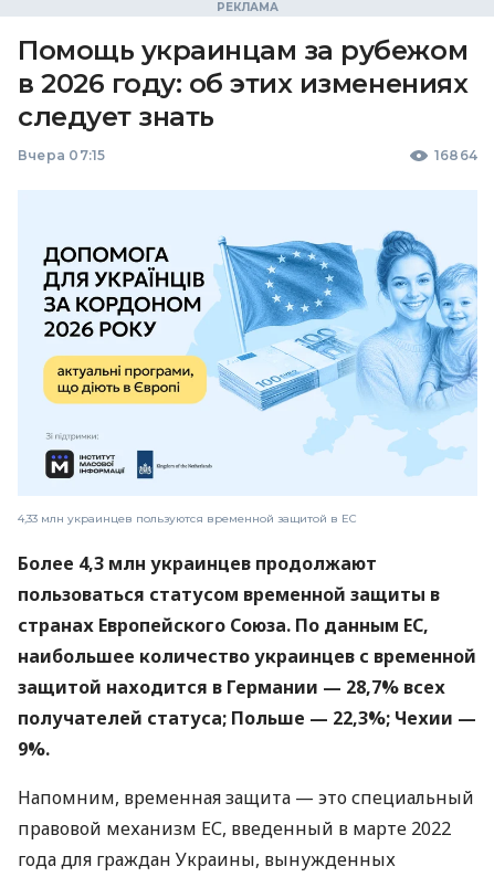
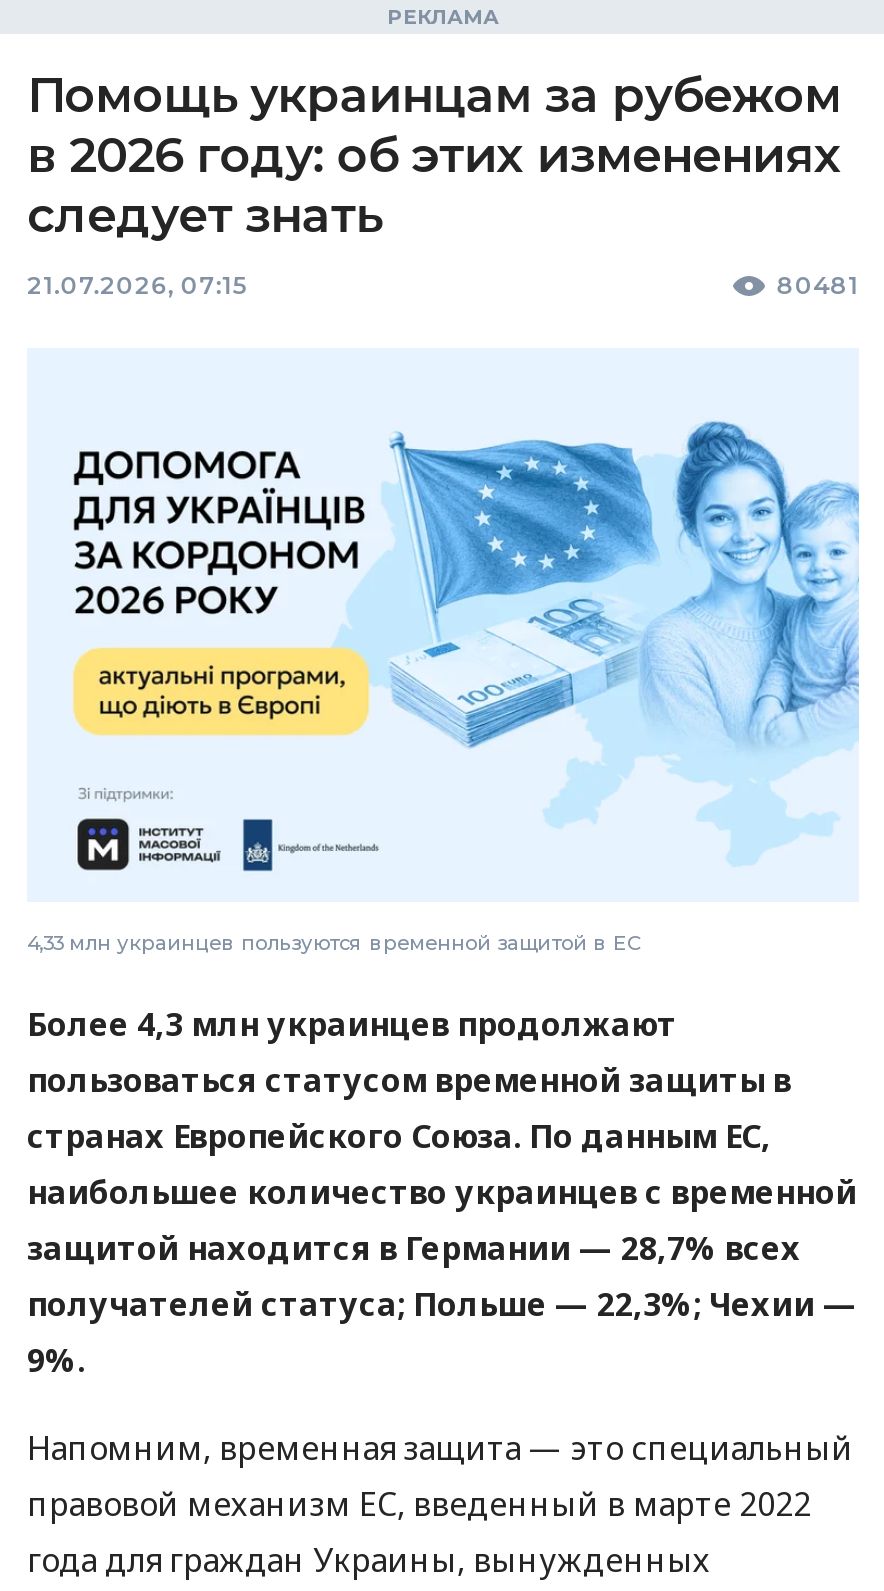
- Вчера 07:15
- 16864
+ 21.07.2026, 07:15
+ 80481
